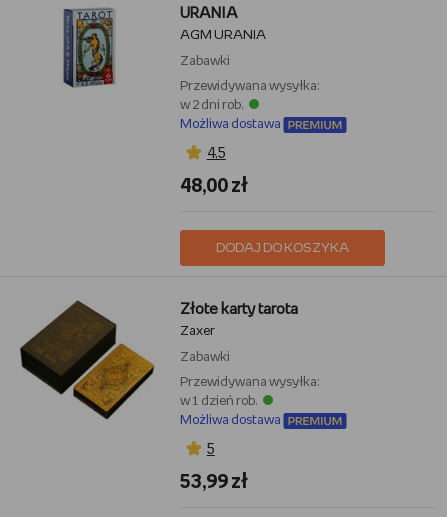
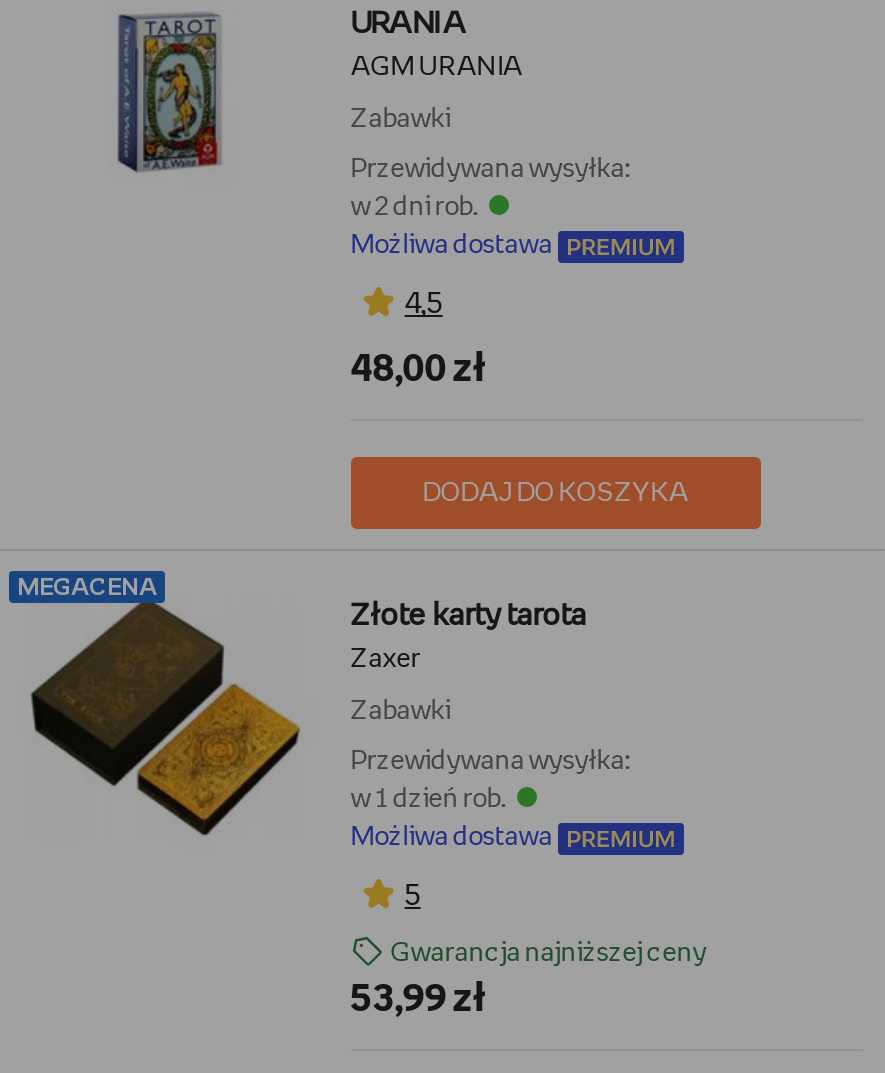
+ MEGACENA

+ Gwarancja najniższej ceny
